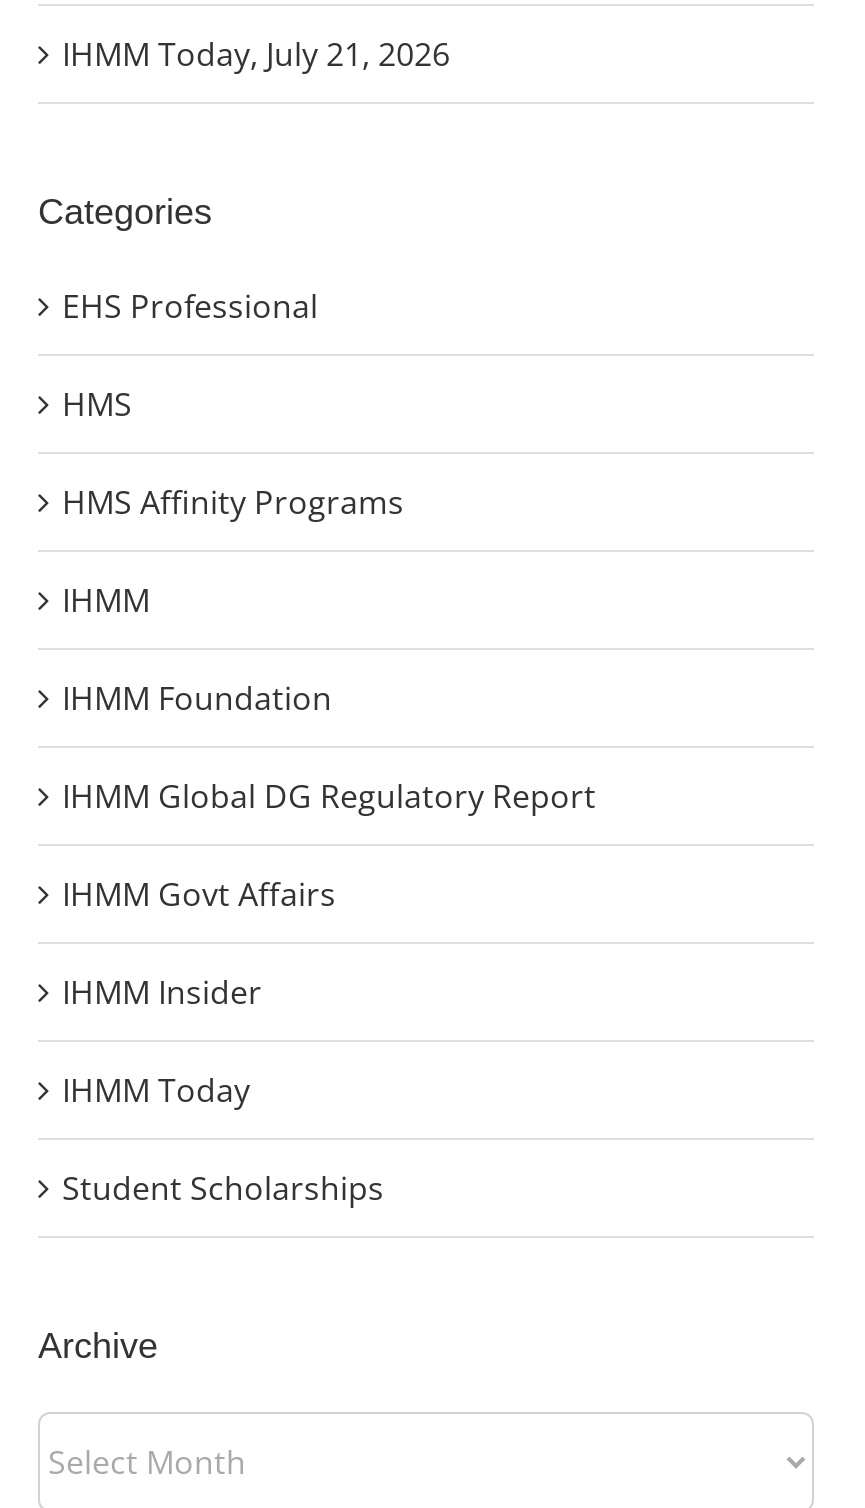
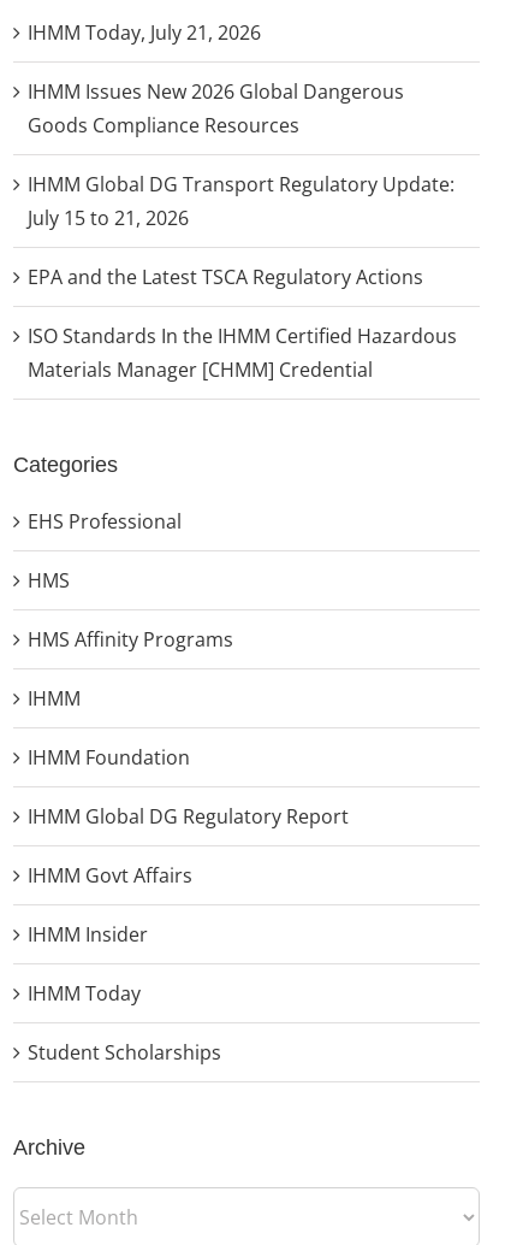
+ IHMM Issues New 2026 Global Dangerous
+ Goods Compliance Resources
+ IHMM Global DG Transport Regulatory Update:
+ July 15 to 21, 2026
+ EPA and the Latest TSCA Regulatory Actions
+ ISO Standards In the IHMM Certified Hazardous
+ Materials Manager [CHMM] Credential
